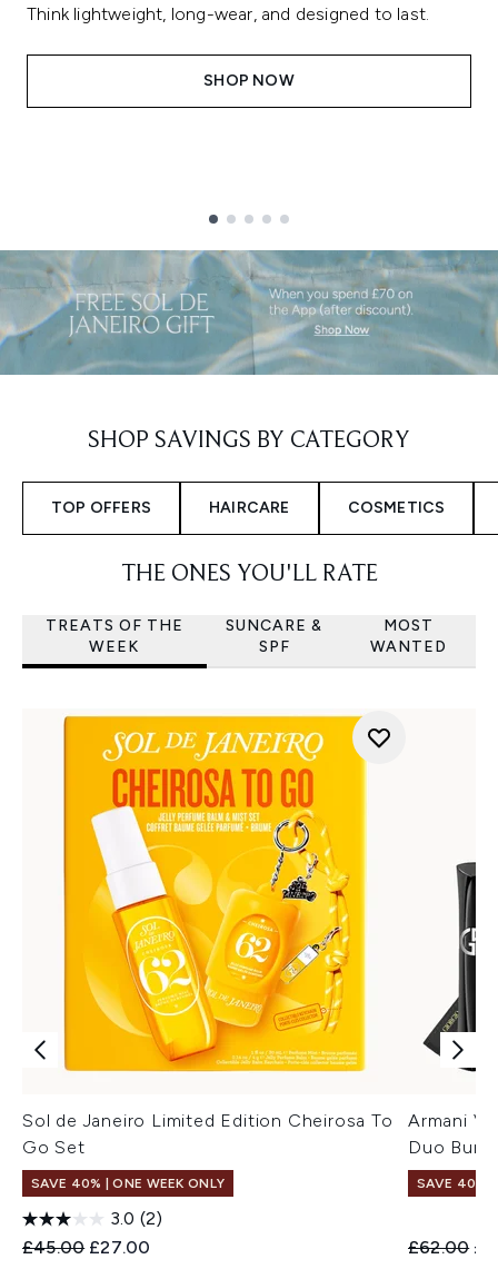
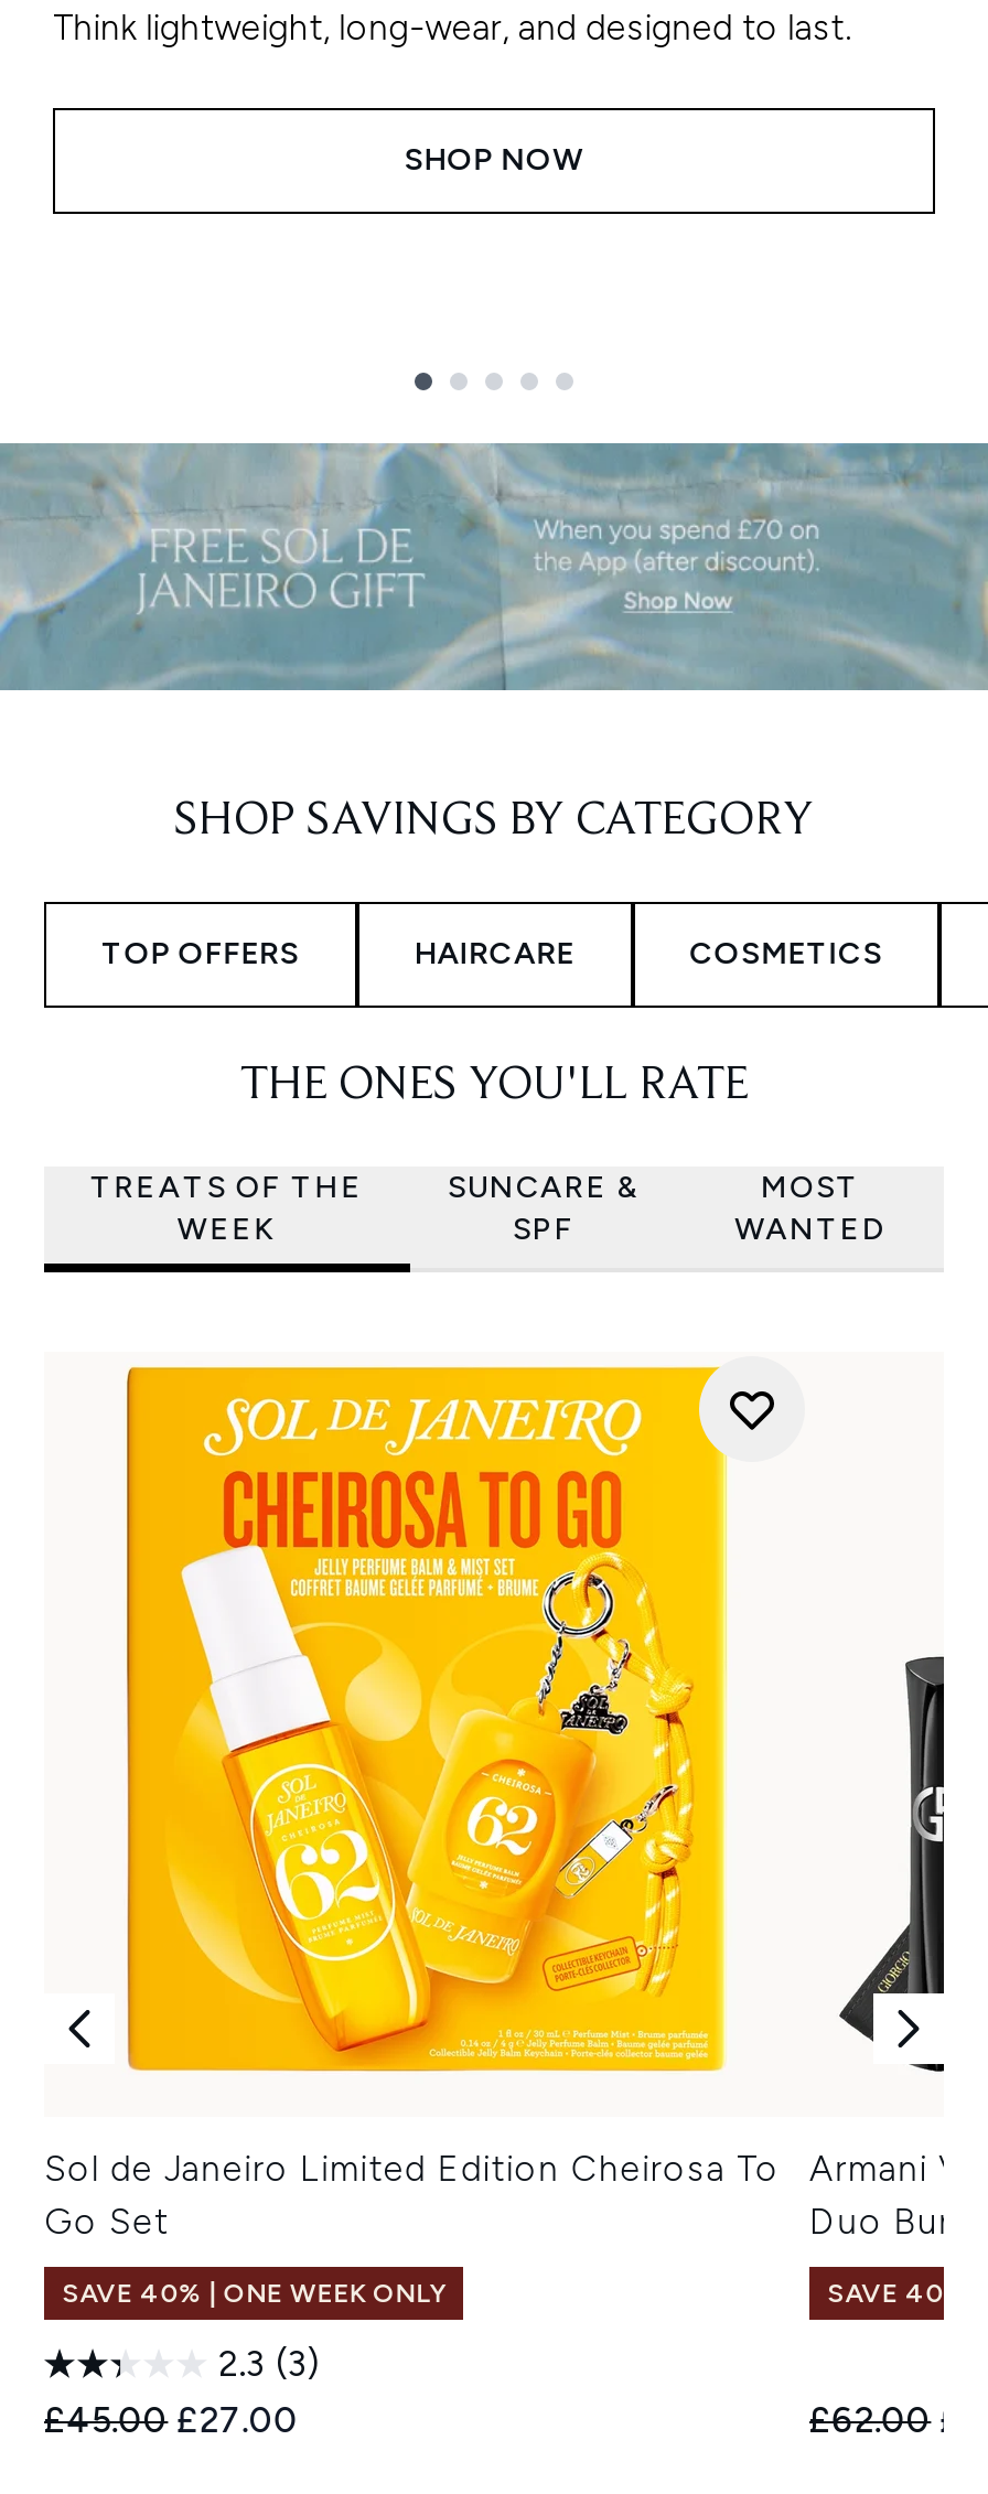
- 3.0 (2)
+ 2.3 (3)
